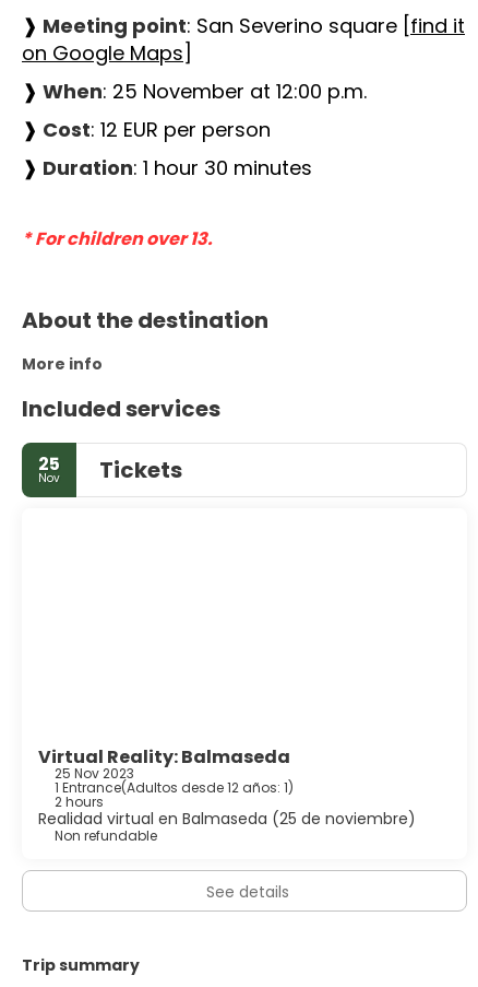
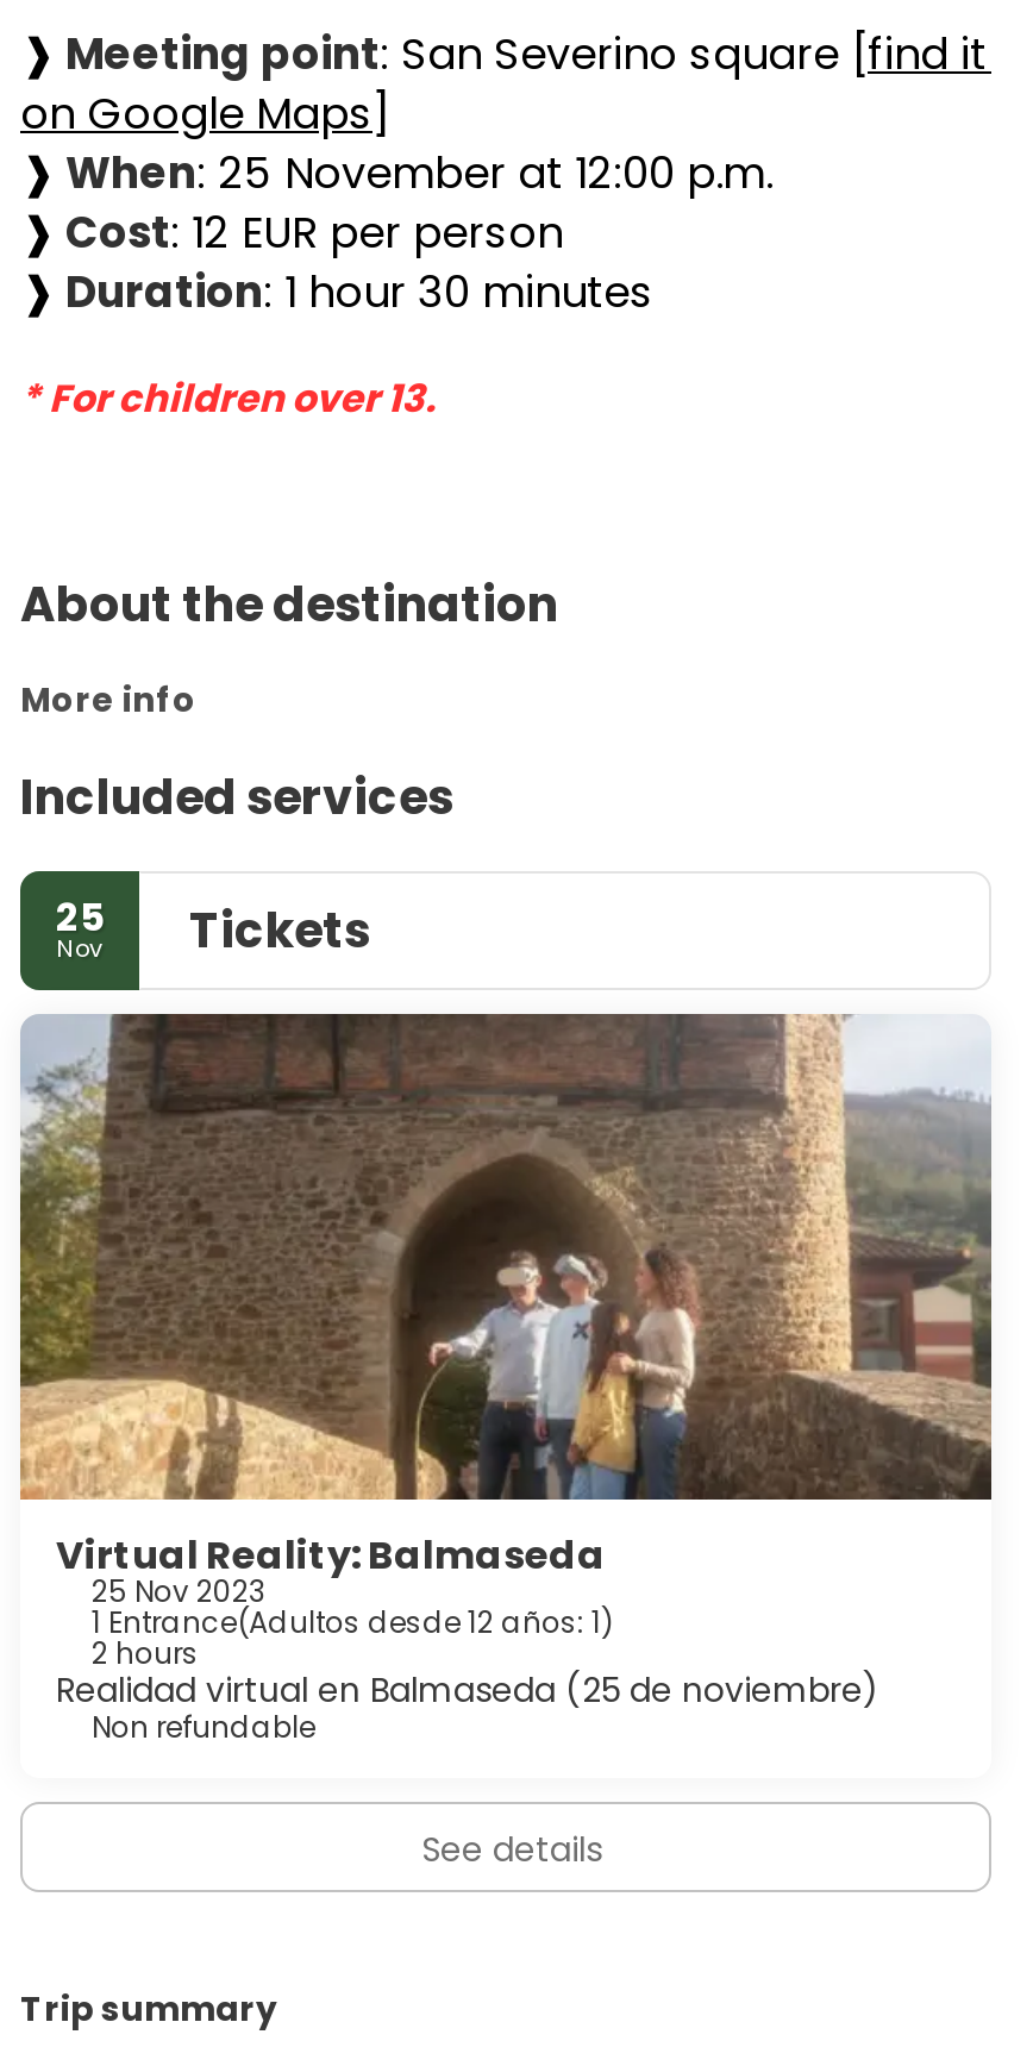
+ [image]
